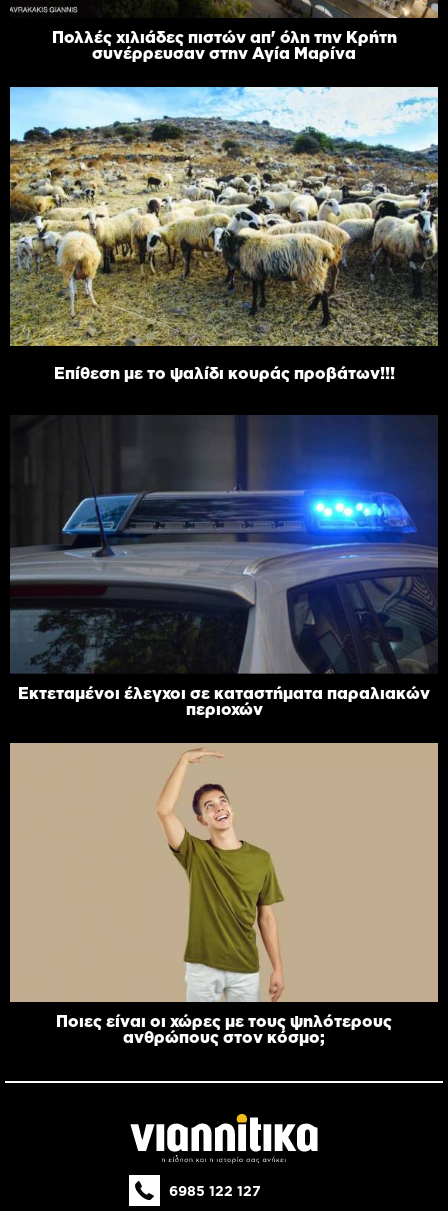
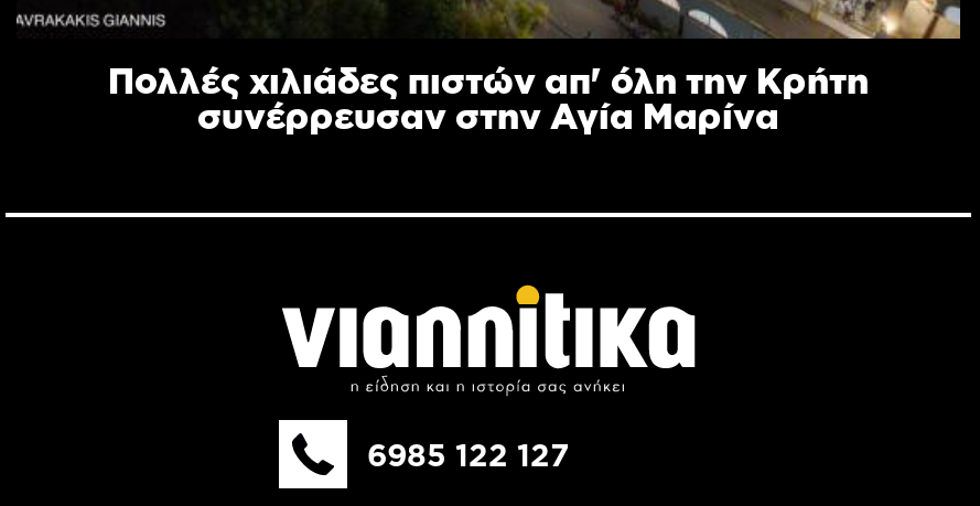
- [image]
- Επίθεση με το ψαλίδι κουράς προβάτων!!!

- [image]
- Εκτεταμένοι έλεγχοι σε καταστήματα παραλιακών
- περιοχών

- [image]
- Ποιες είναι οι χώρες με τους ψηλότερους
- ανθρώπους στον κόσμο;
